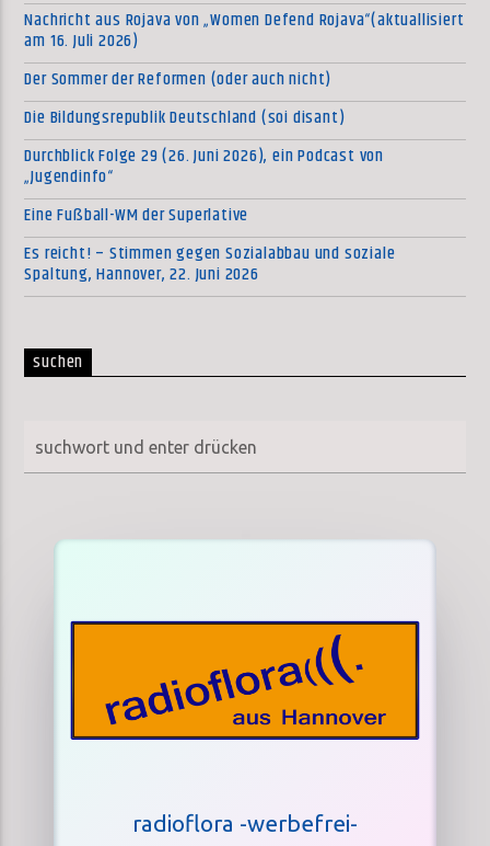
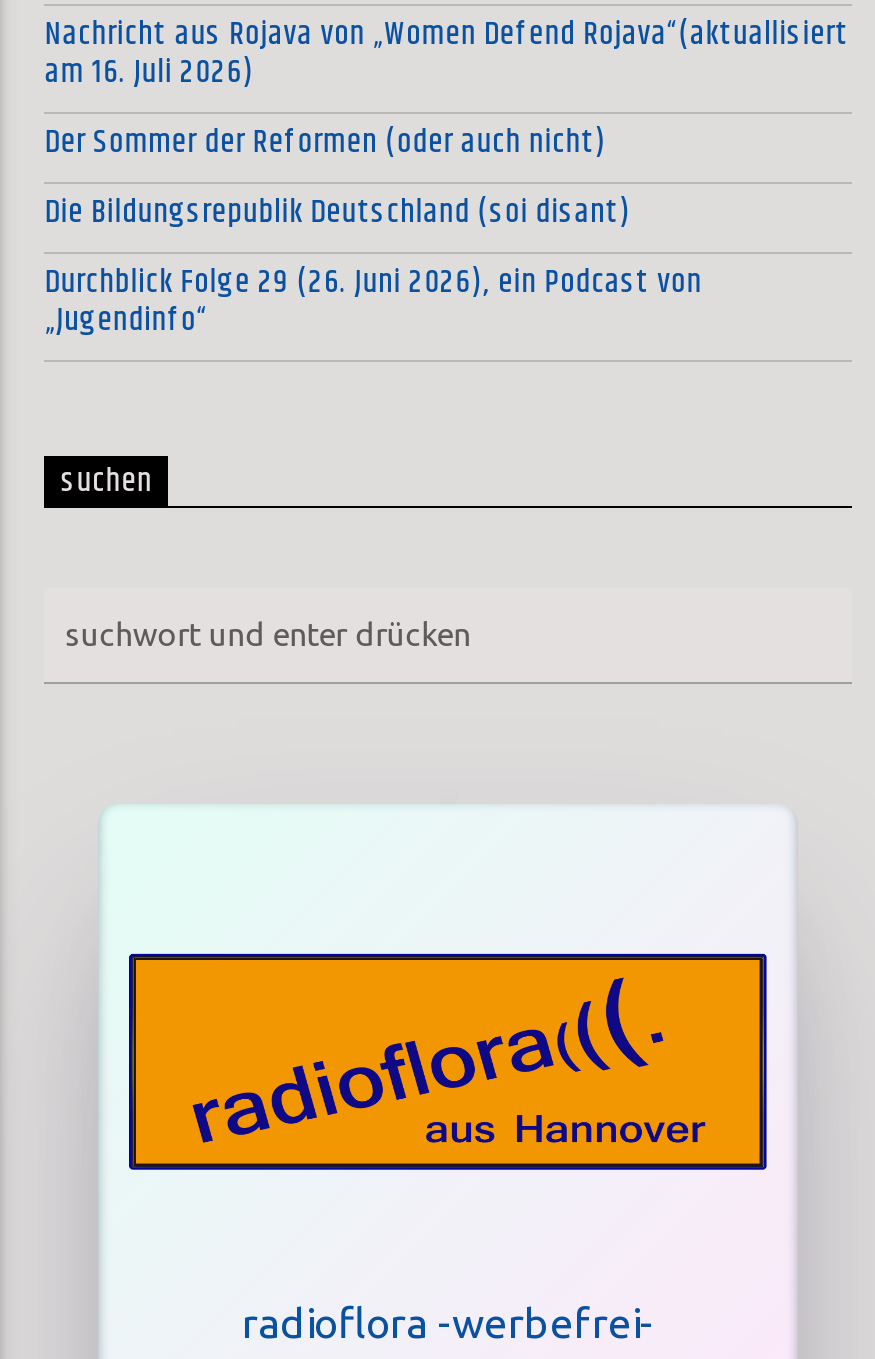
- Eine Fußball-WM der Superlative
- Es reicht! – Stimmen gegen Sozialabbau und soziale
- Spaltung, Hannover, 22. Juni 2026
